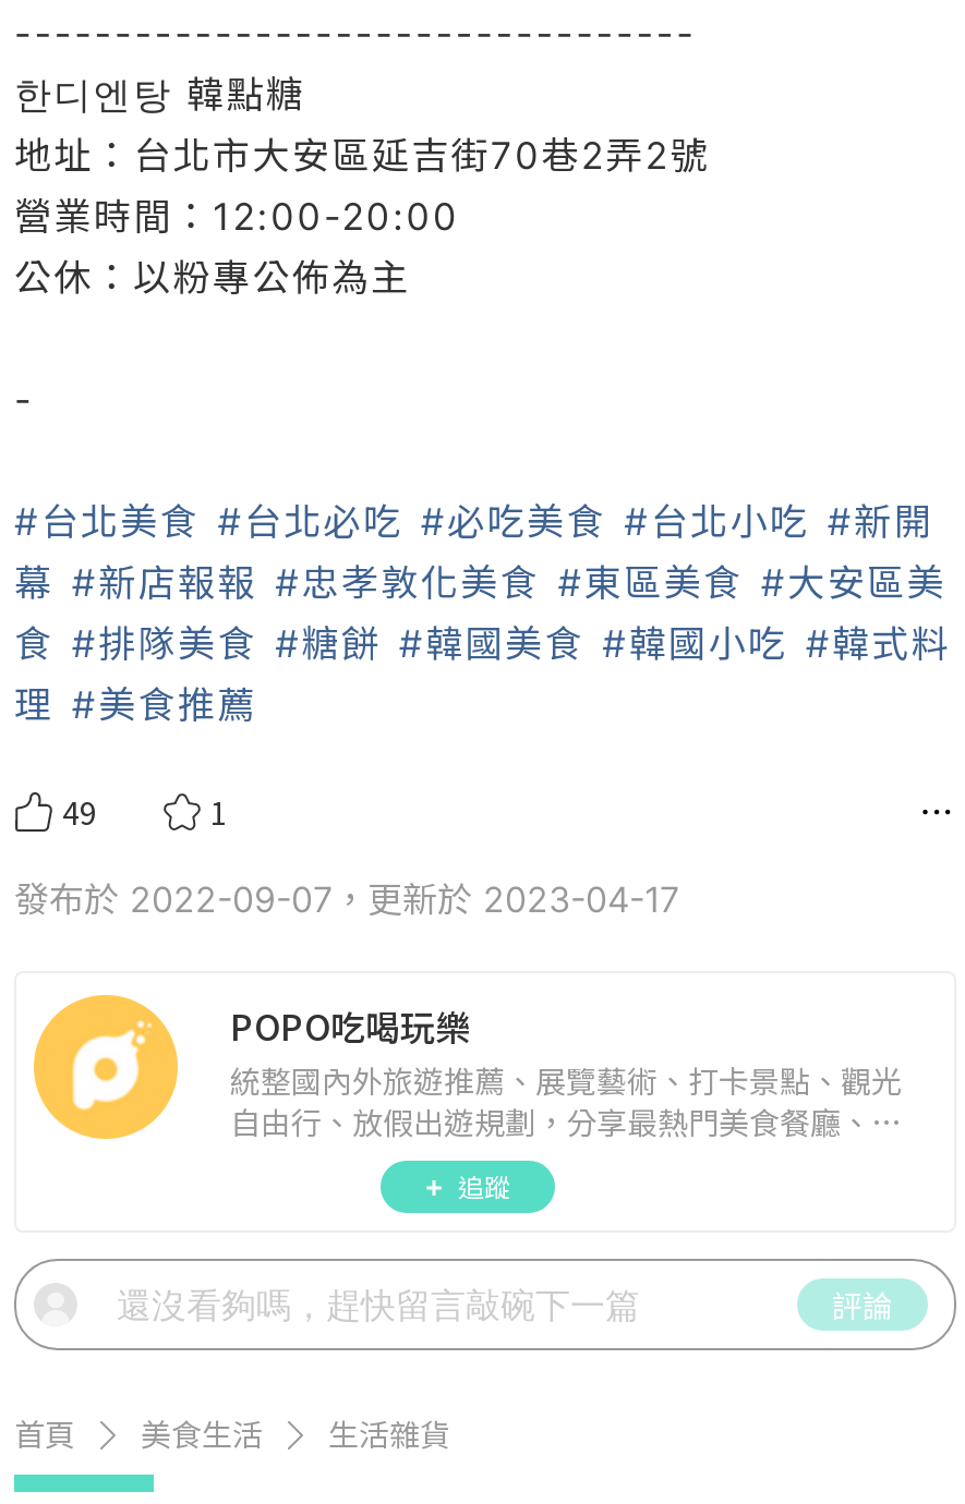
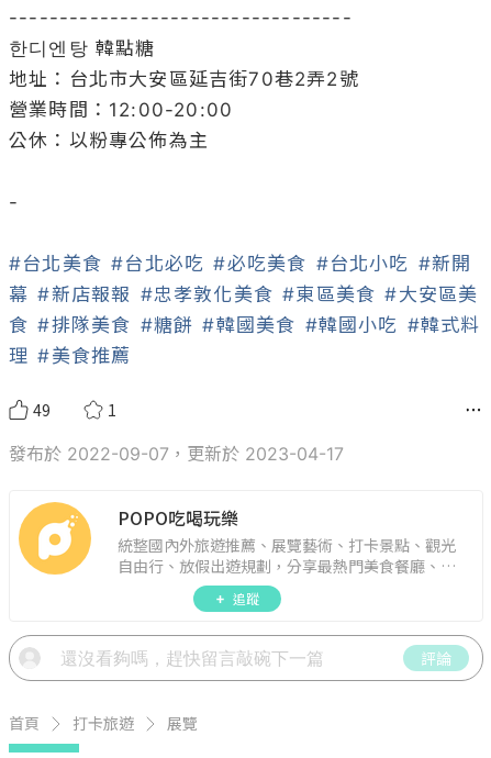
- 美食生活
- 生活雜貨
+ 打卡旅遊
+ 展覽
